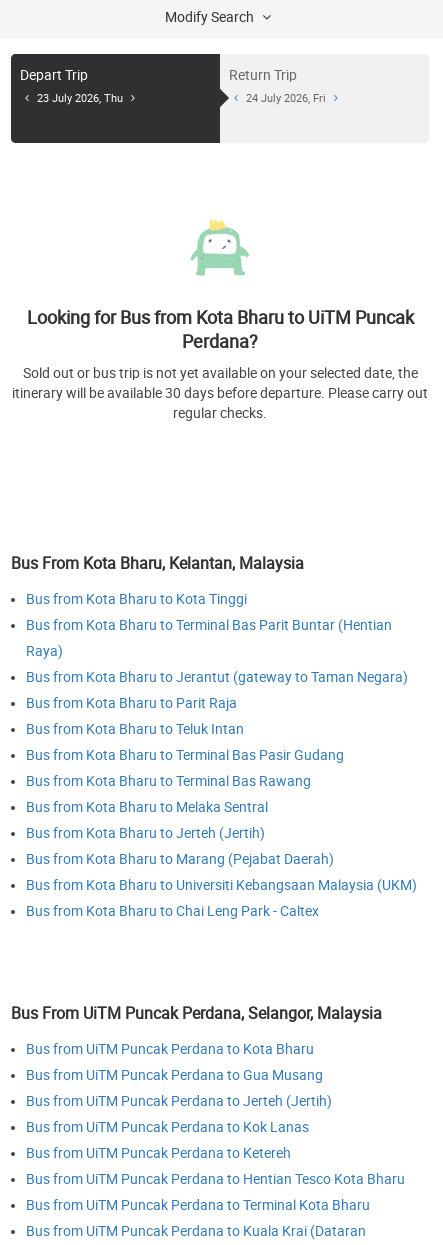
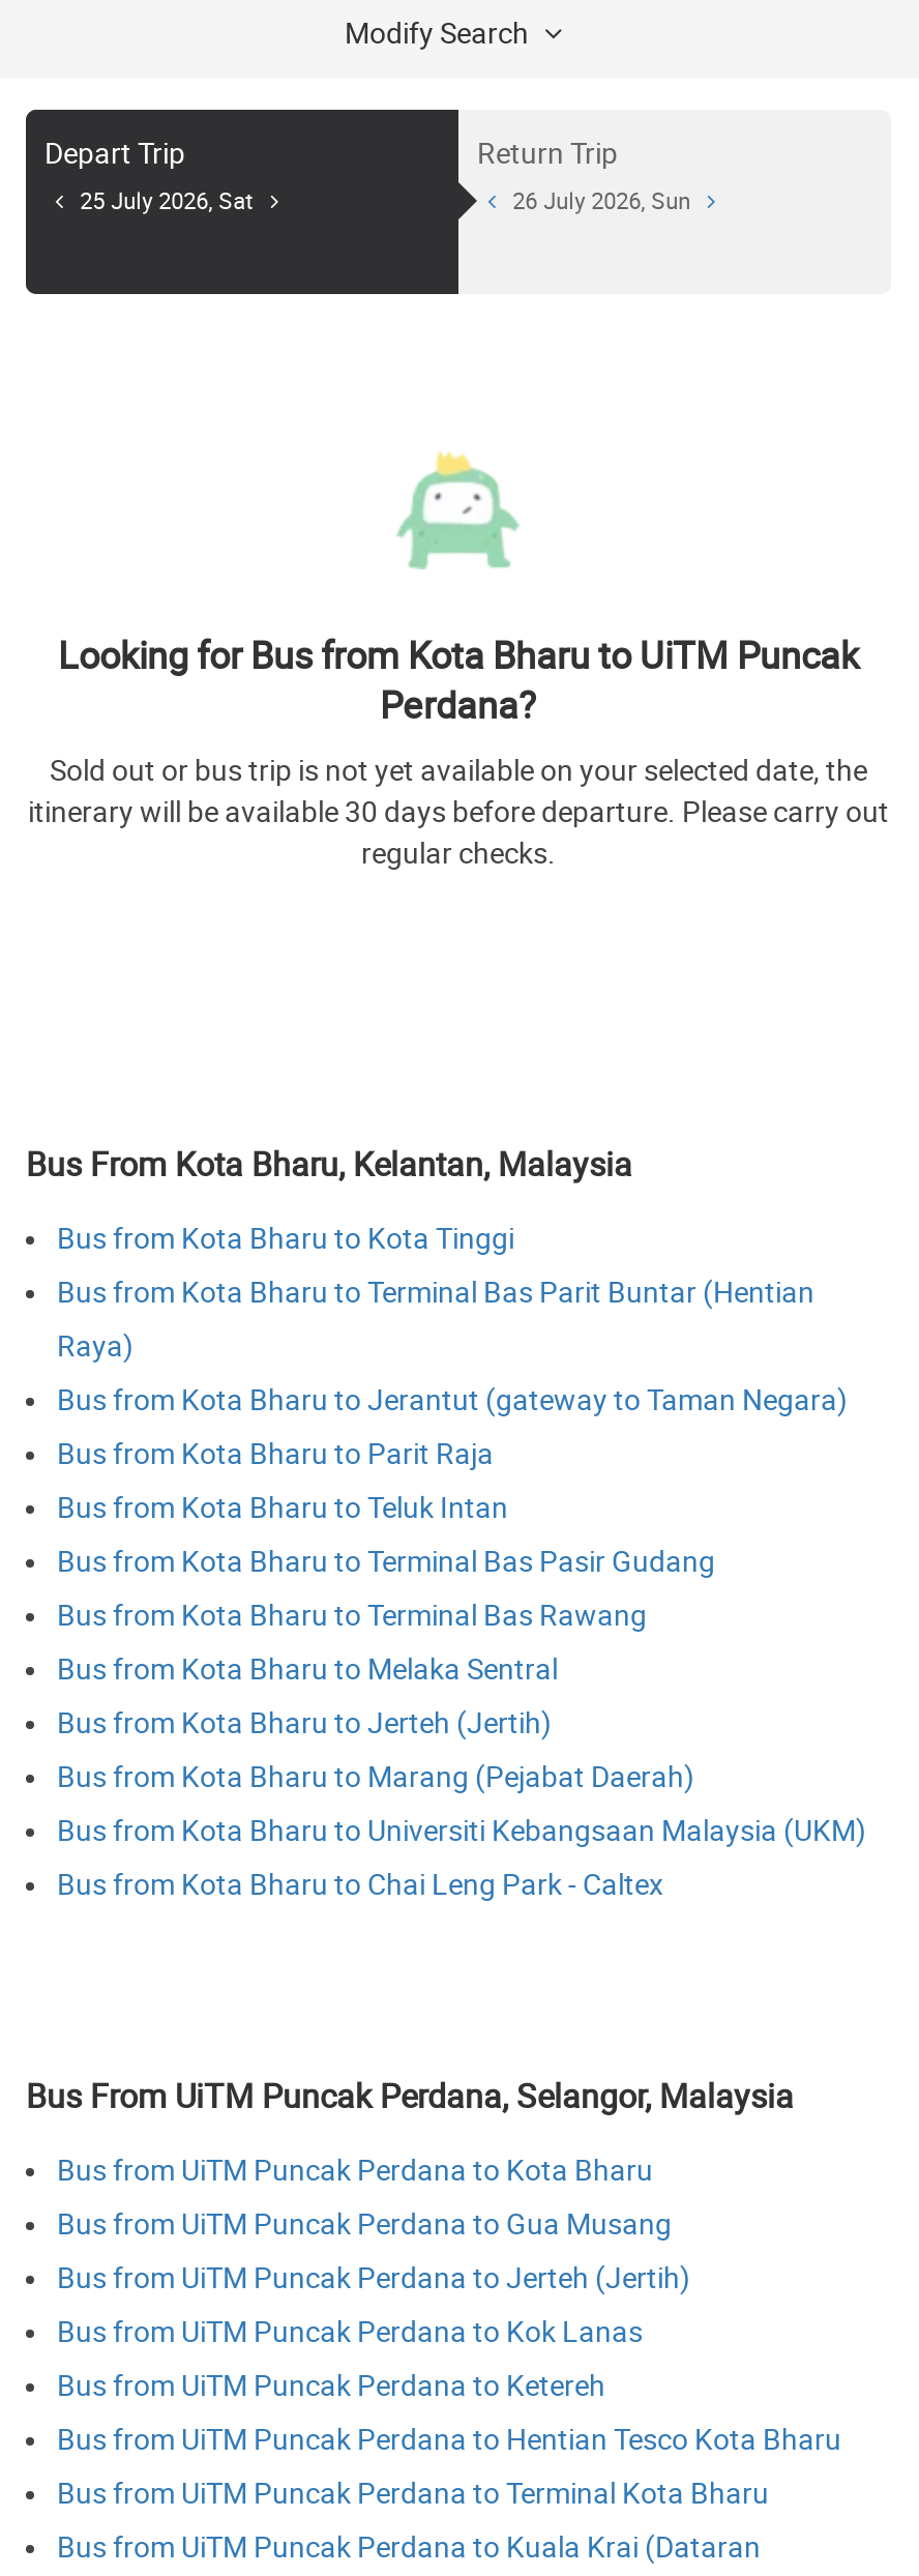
- 23 July 2026, Thu
+ 25 July 2026, Sat

- 24 July 2026, Fri
+ 26 July 2026, Sun
